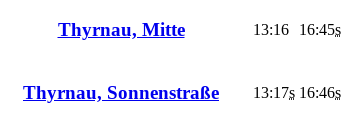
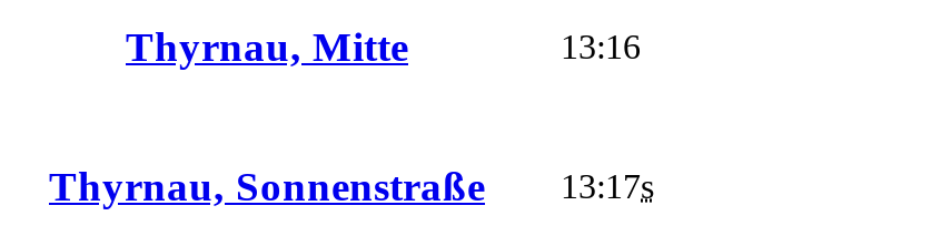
- 13:16 16:45s
+ 13:16

- Thyrnau, Sonnenstraße 13:17s 16:46s
+ Thyrnau, Sonnenstraße 13:17s
